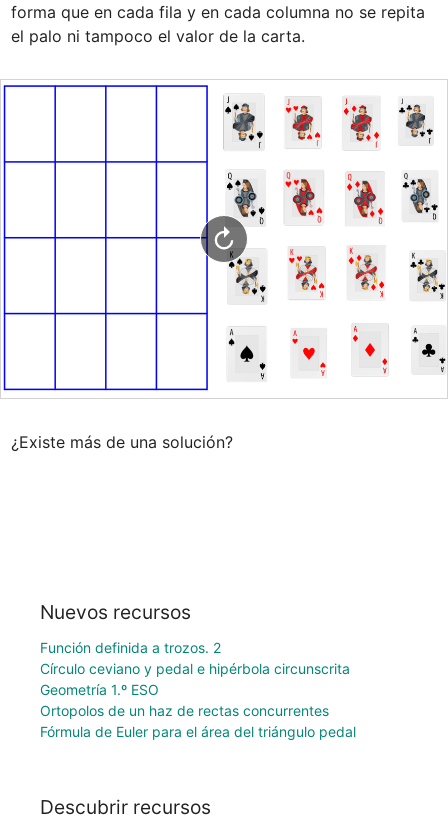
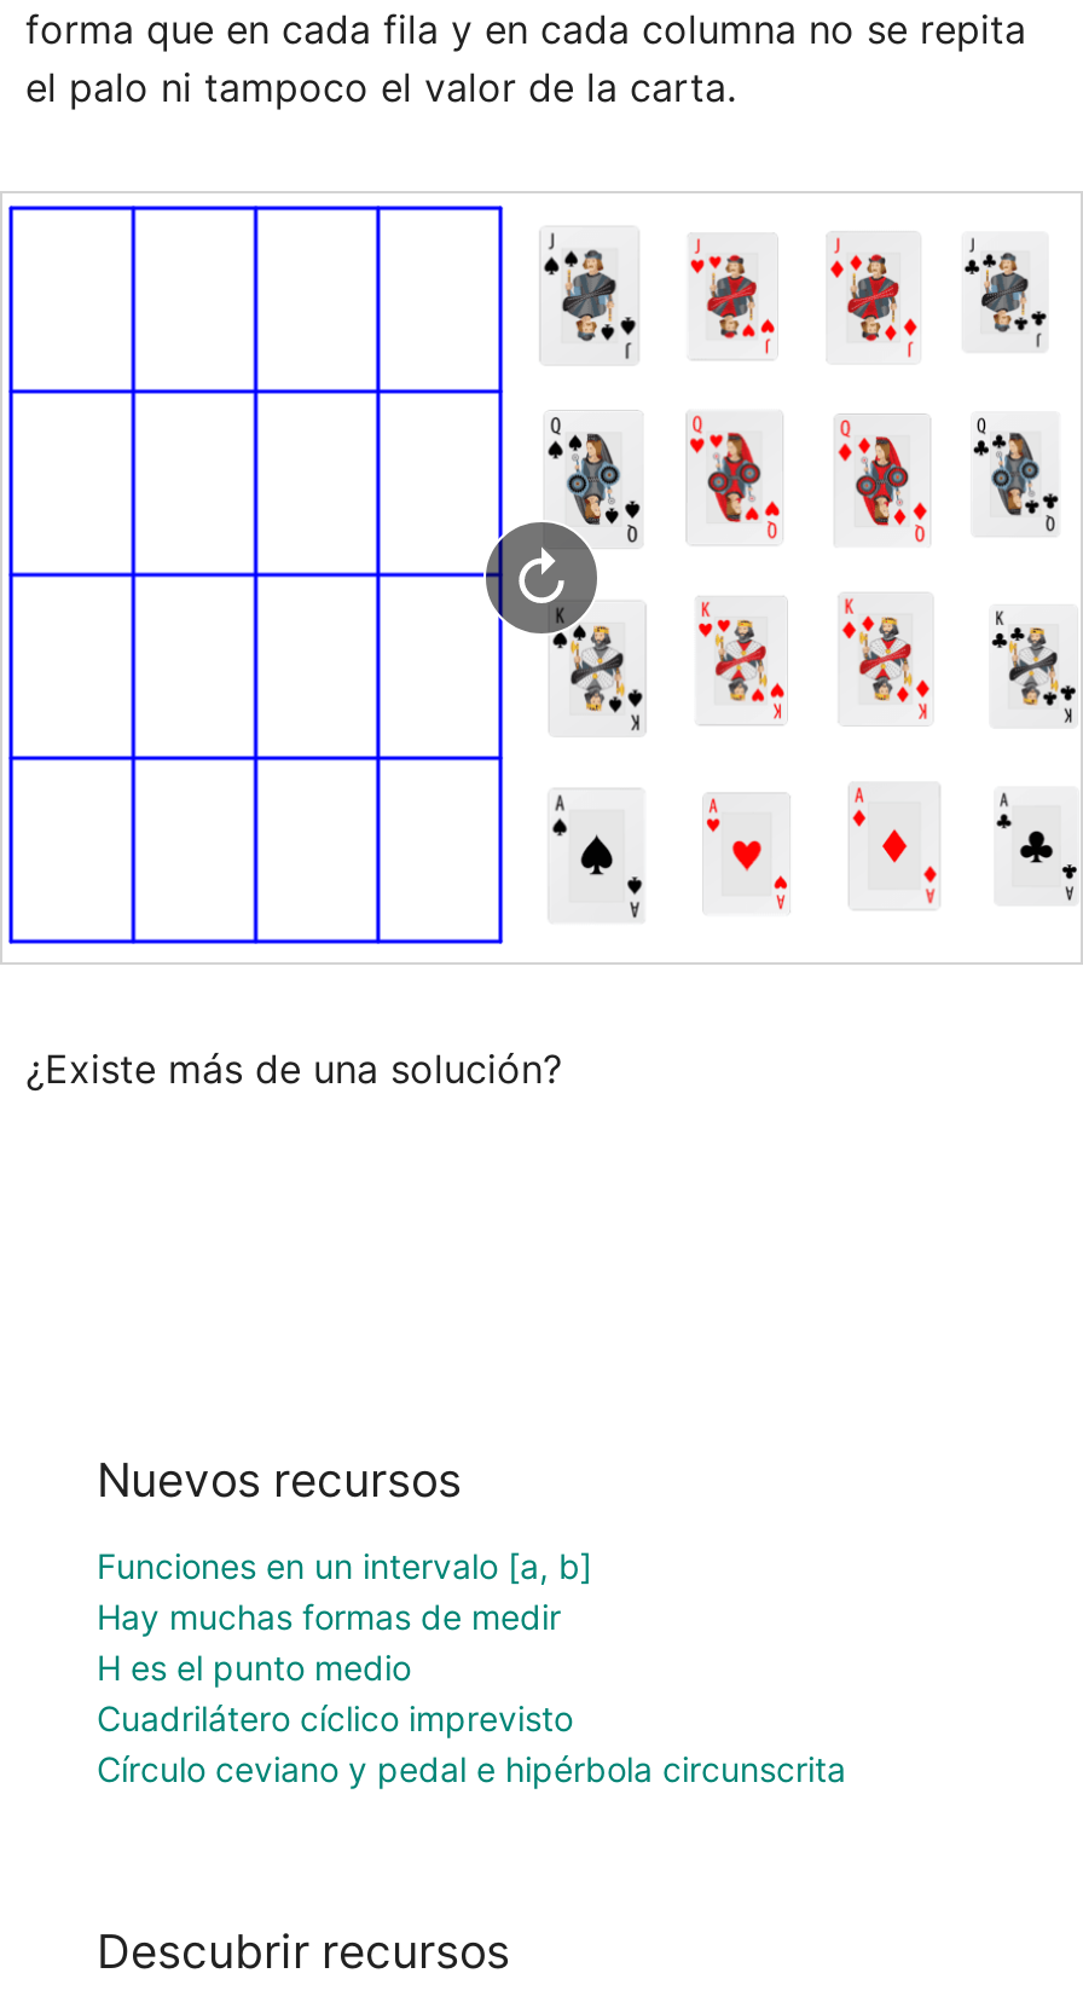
- Función definida a trozos. 2
+ Funciones en un intervalo [a, b]
+ Hay muchas formas de medir
+ H es el punto medio
+ Cuadrilátero cíclico imprevisto

moved down: Círculo ceviano y pedal e hipérbola circunscrita

- Geometría 1.º ESO
- Ortopolos de un haz de rectas concurrentes
- Fórmula de Euler para el área del triángulo pedal
